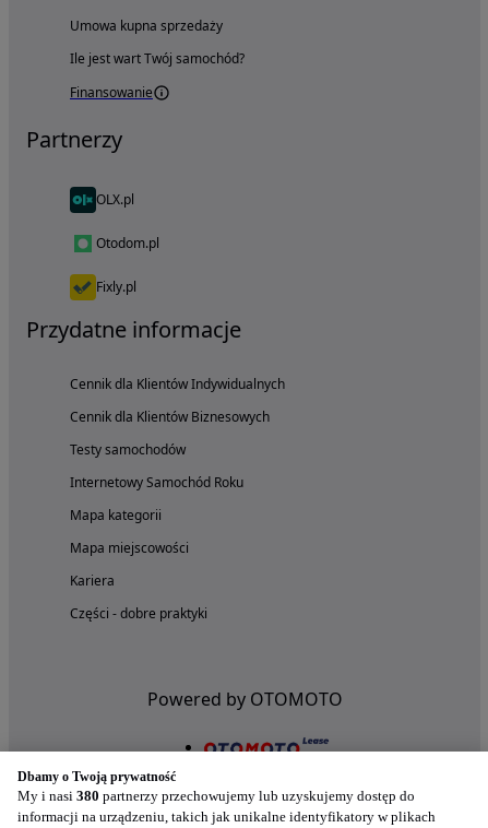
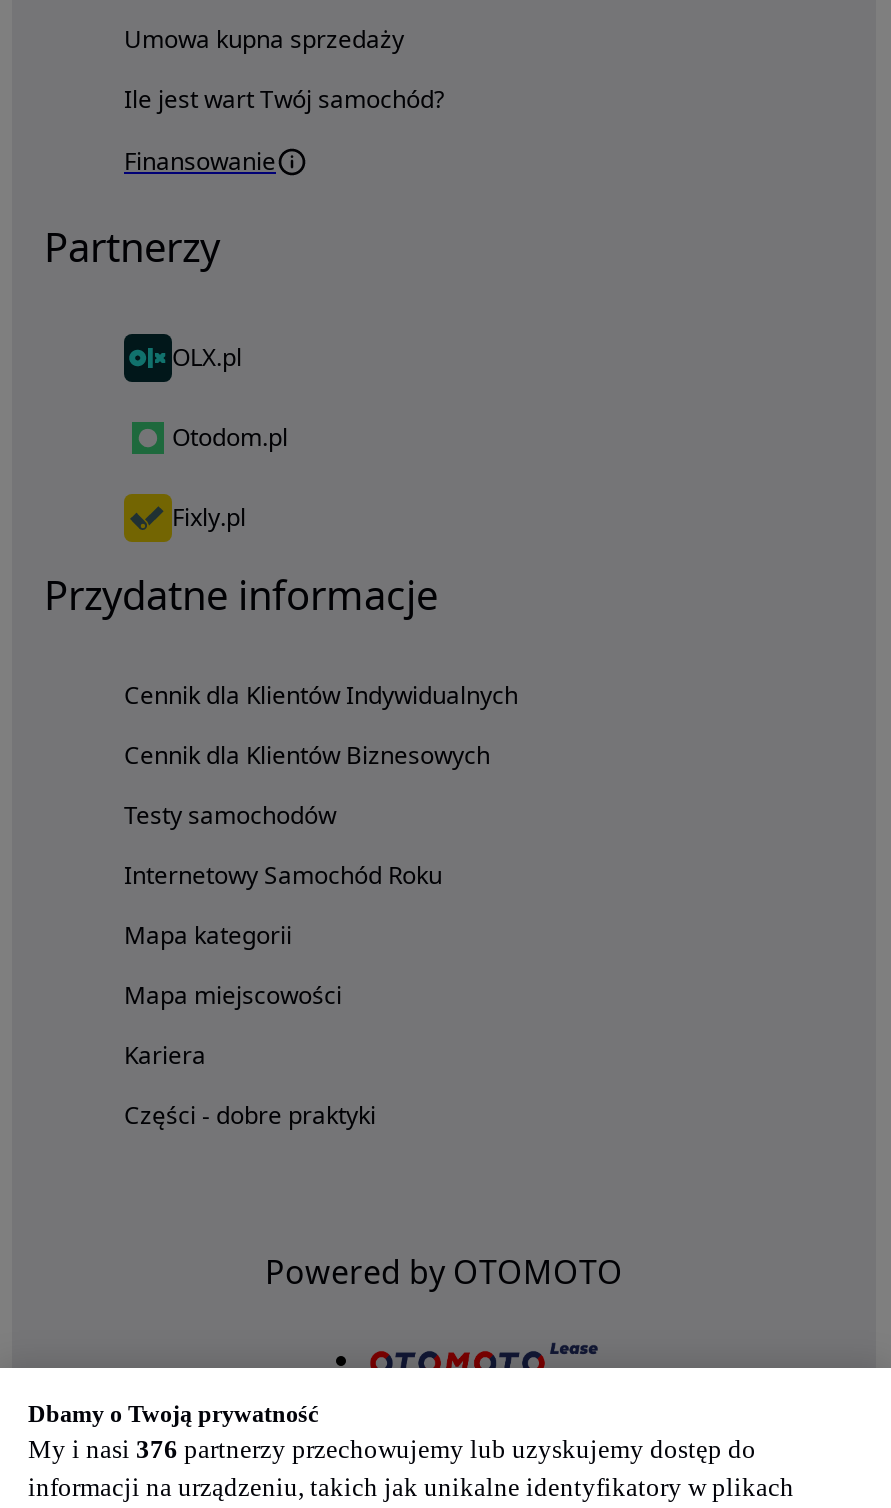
- My i nasi 380 partnerzy przechowujemy lub uzyskujemy dostęp do
+ My i nasi 376 partnerzy przechowujemy lub uzyskujemy dostęp do
